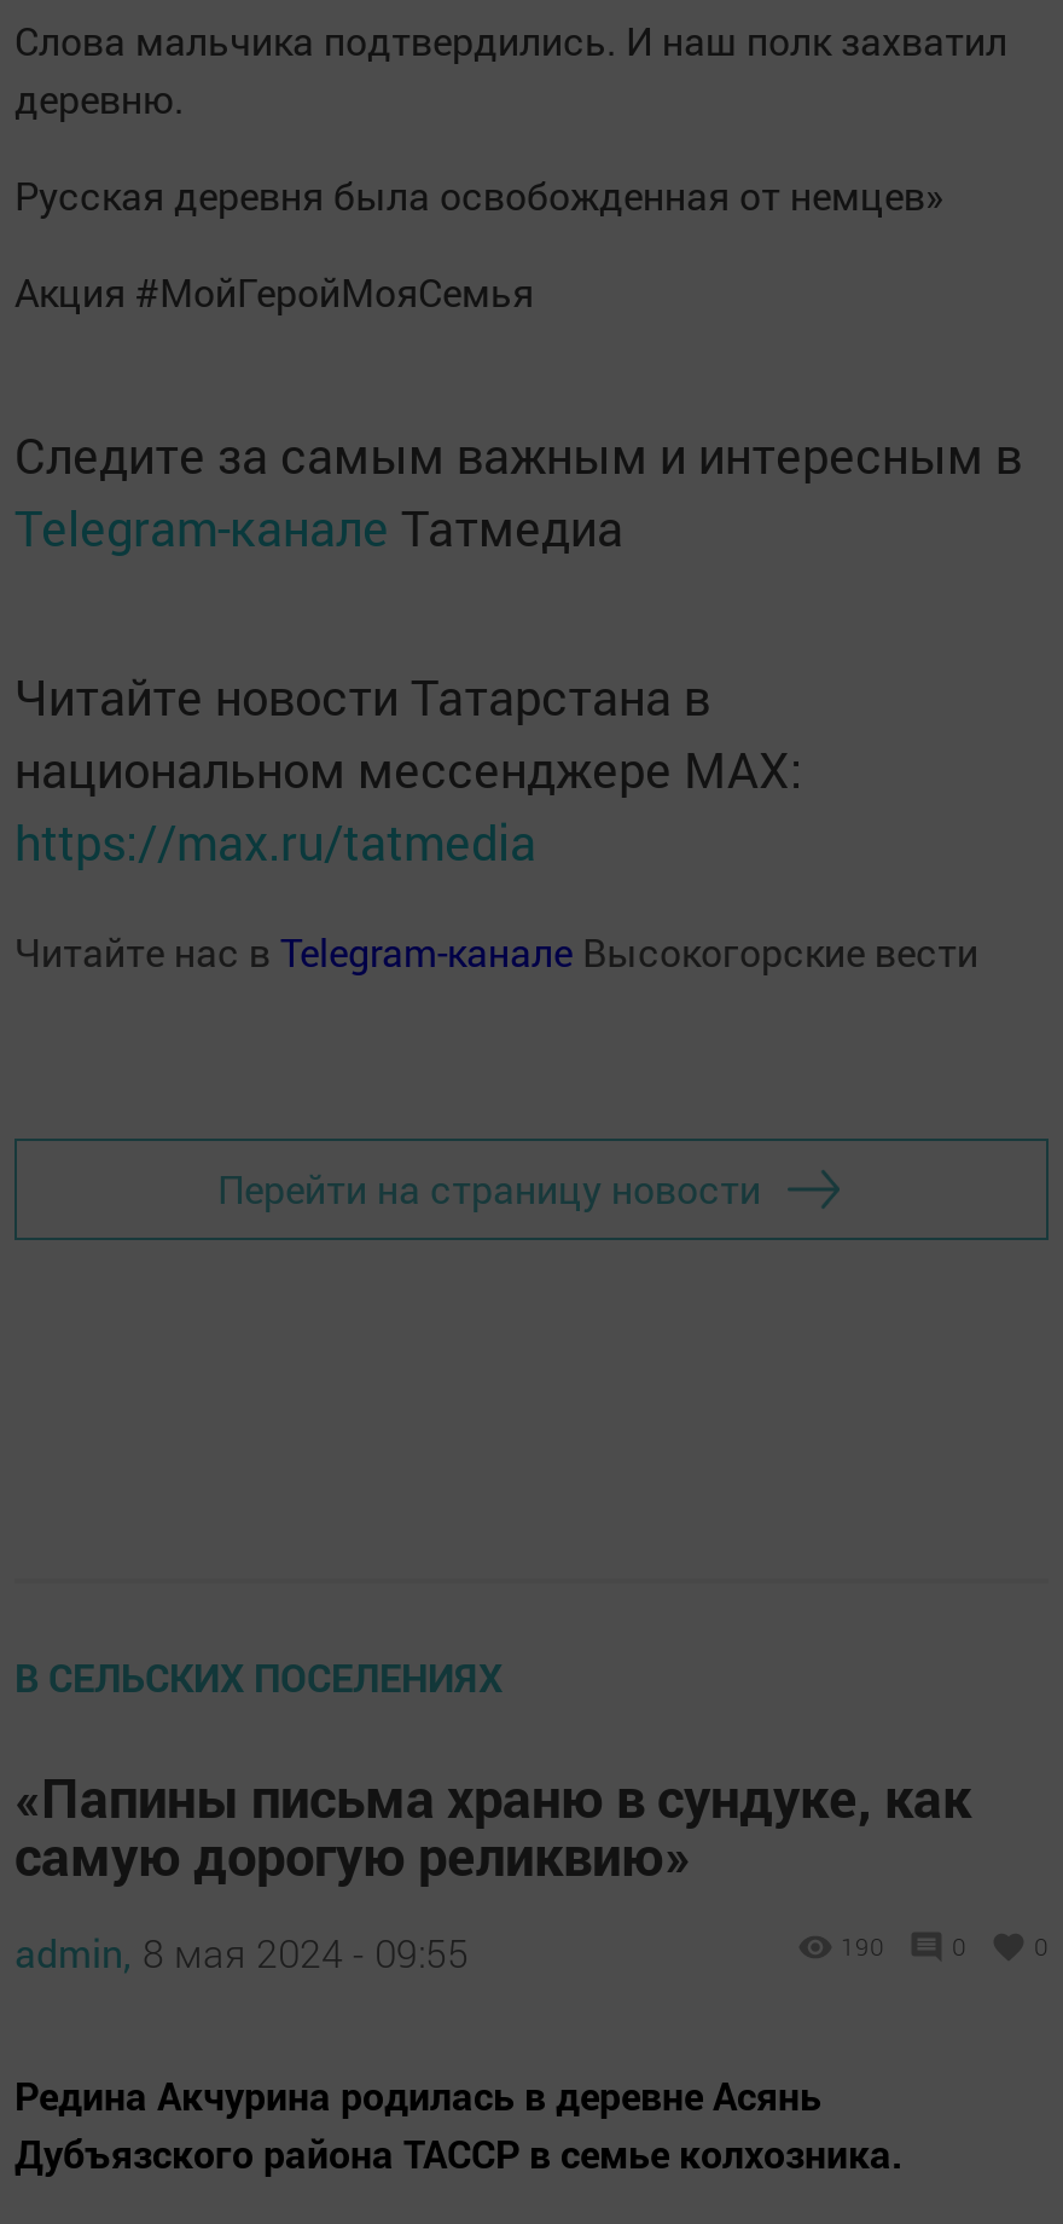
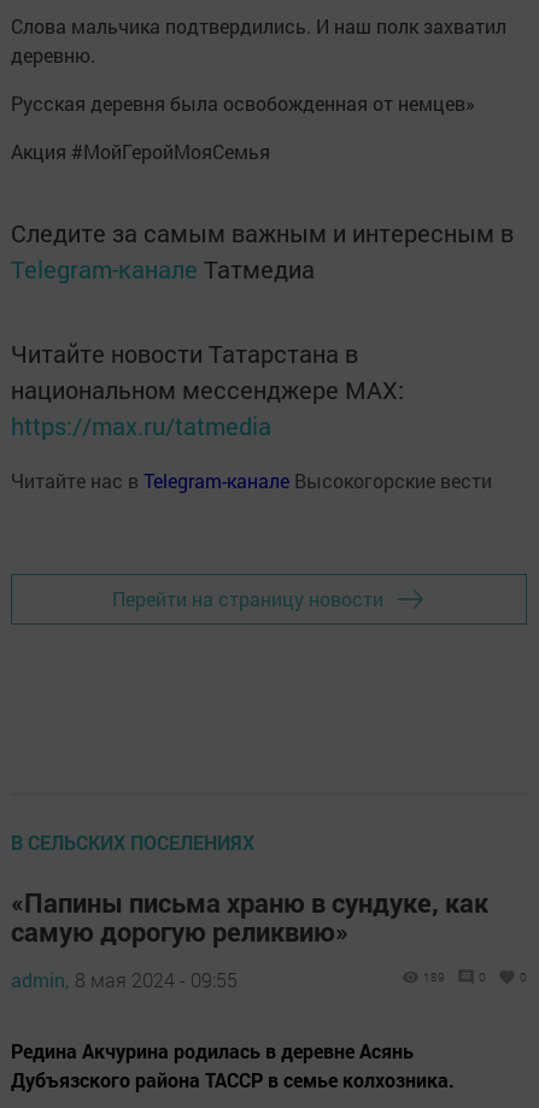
- 190
+ 189
